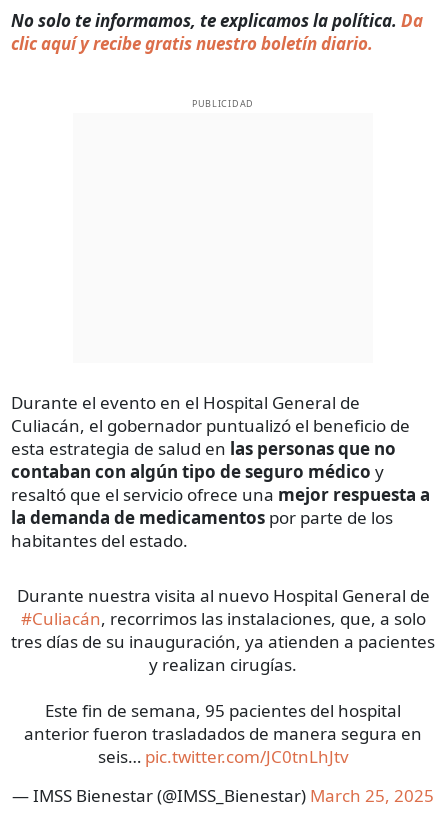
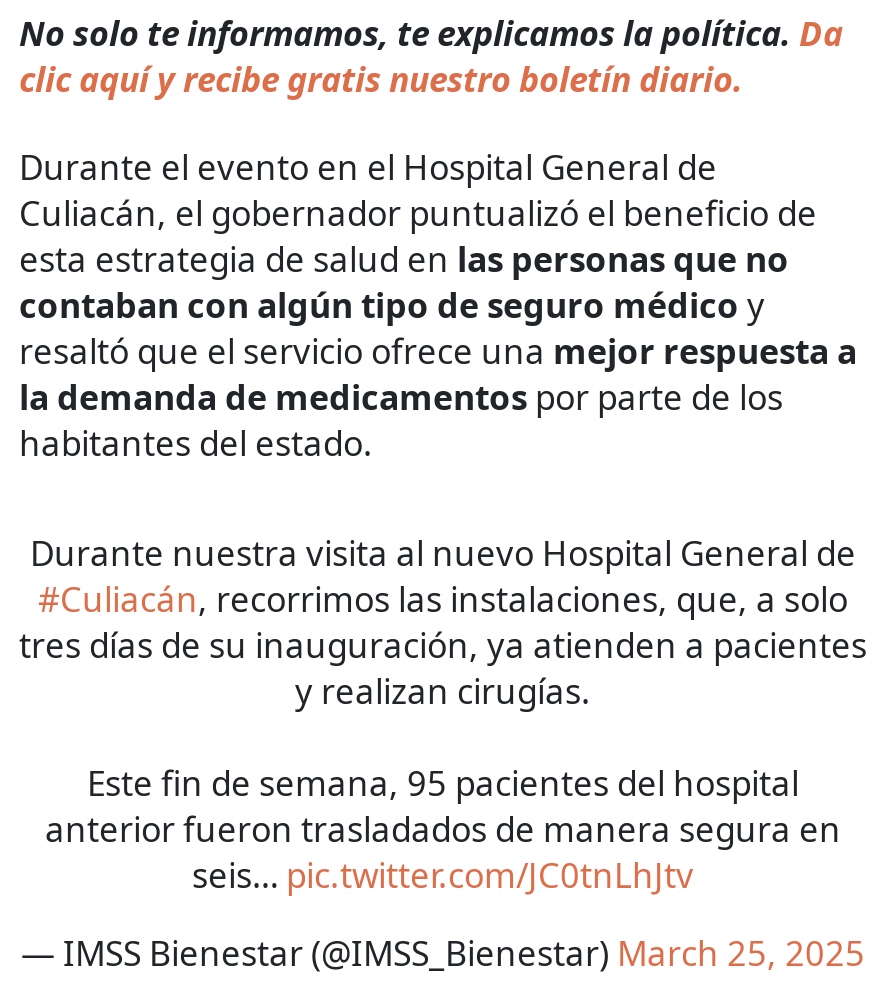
- PUBLICIDAD
